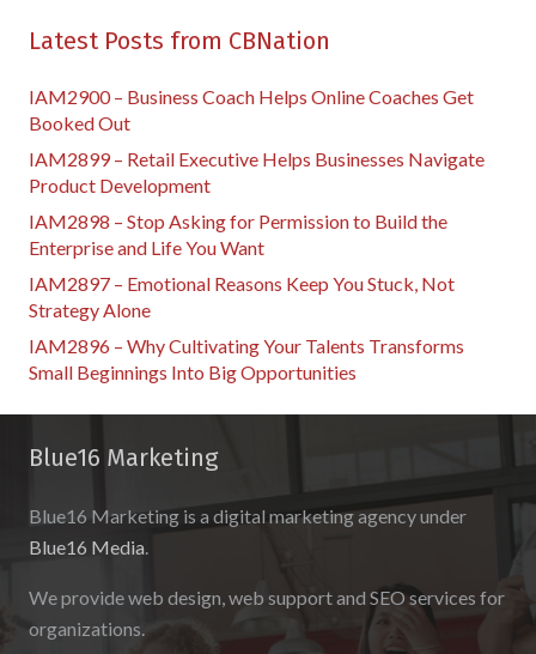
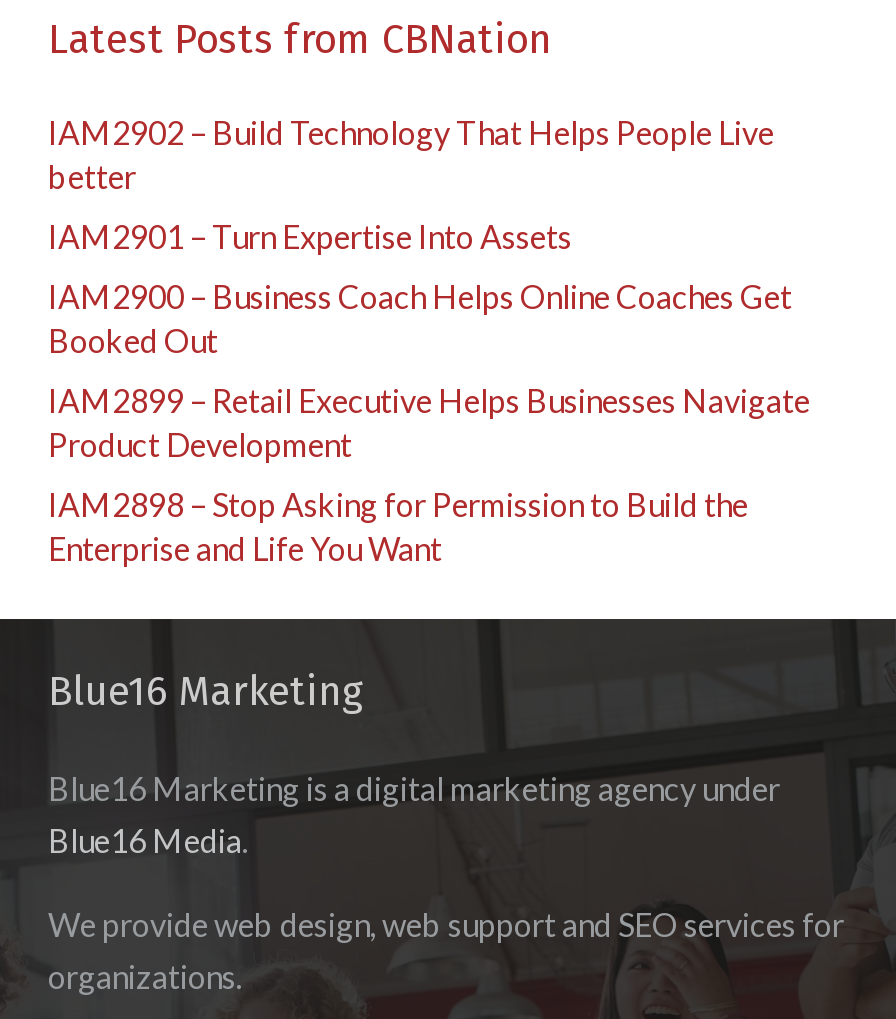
+ IAM2902 – Build Technology That Helps People Live
+ better
+ IAM2901 – Turn Expertise Into Assets

moved down: IAM2900 – Business Coach Helps Online Coaches Get | Booked Out | IAM2899 – Retail Executive Helps Businesses Navigate | Product Development | IAM2898 – Stop Asking for Permission to Build the | Enterprise and Life You Want

- IAM2897 – Emotional Reasons Keep You Stuck, Not
- Strategy Alone
- IAM2896 – Why Cultivating Your Talents Transforms
- Small Beginnings Into Big Opportunities
